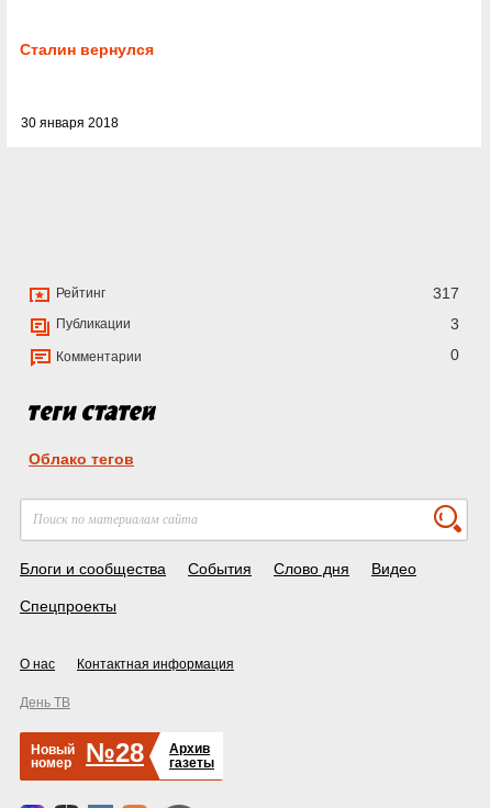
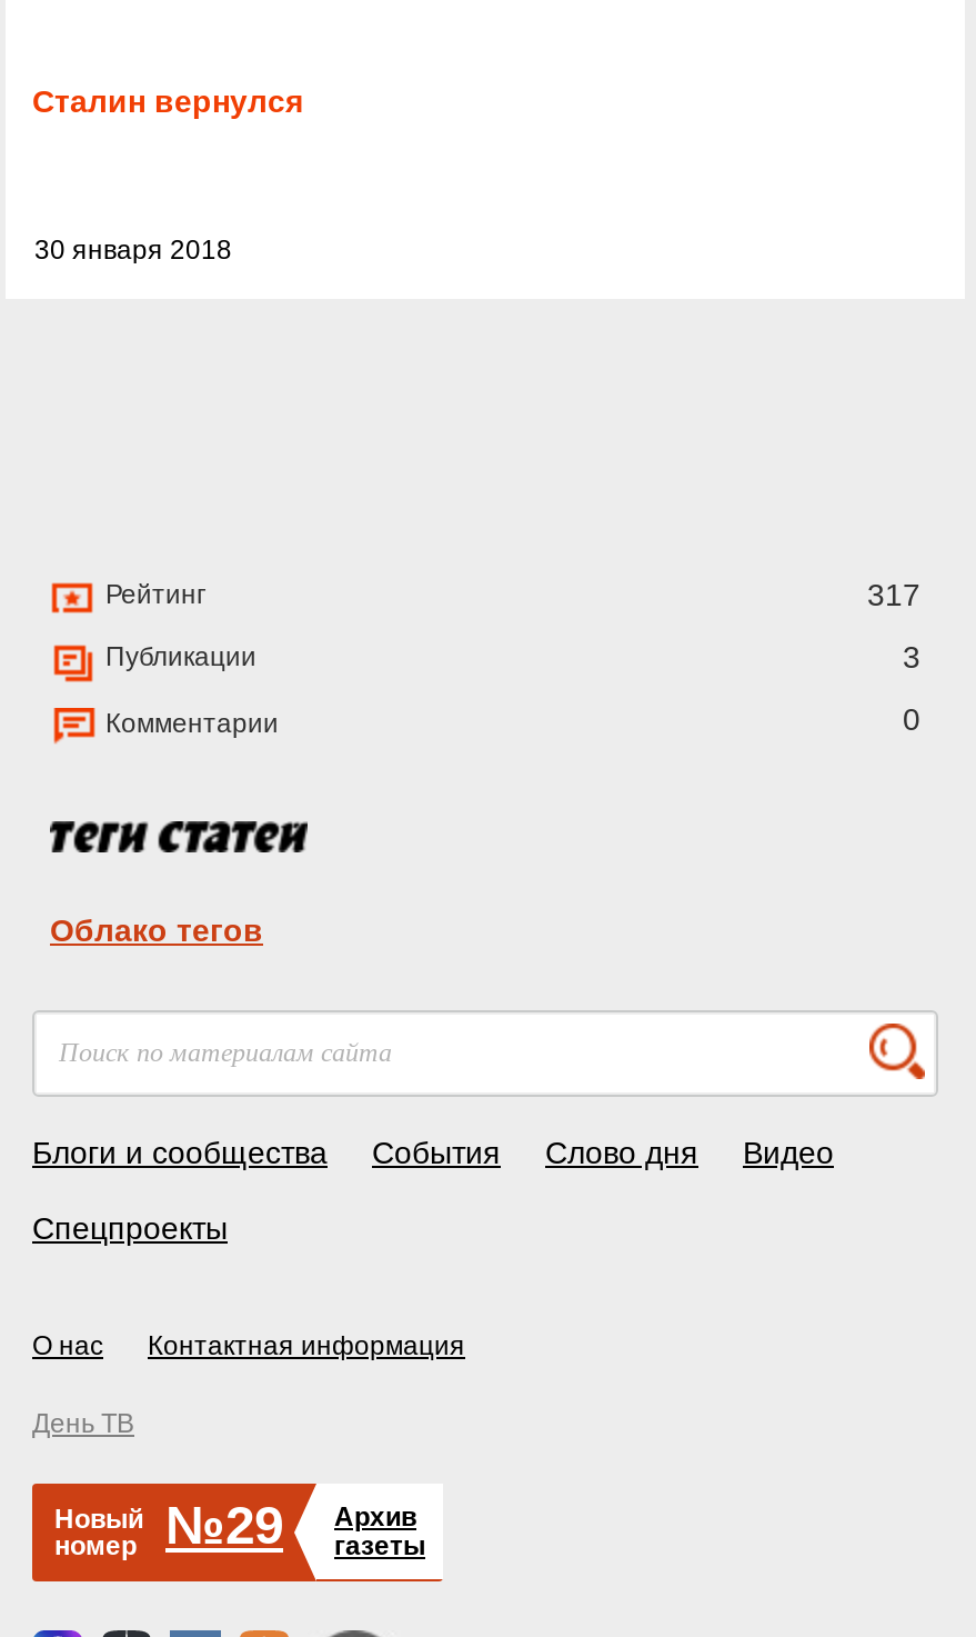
- Новый номер №28 Архив газеты
+ Новый номер №29 Архив газеты
